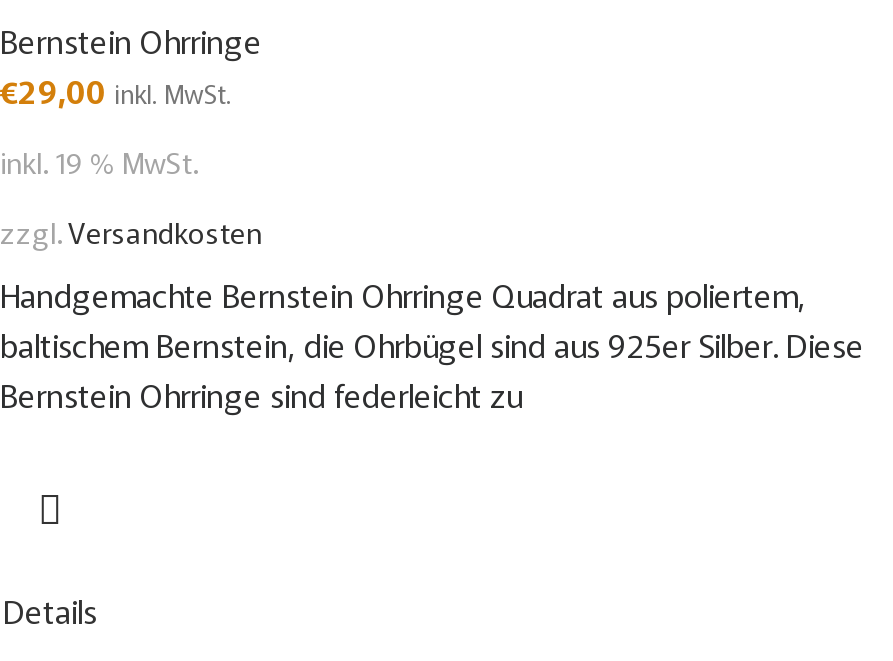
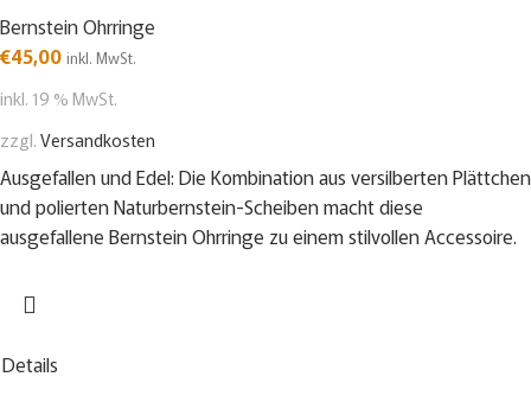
- €29,00 inkl. MwSt.
+ €45,00 inkl. MwSt.

- Handgemachte Bernstein Ohrringe Quadrat aus poliertem,
- baltischem Bernstein, die Ohrbügel sind aus 925er Silber. Diese
- Bernstein Ohrringe sind federleicht zu
+ Ausgefallen und Edel: Die Kombination aus versilberten Plättchen
+ und polierten Naturbernstein-Scheiben macht diese
+ ausgefallene Bernstein Ohrringe zu einem stilvollen Accessoire.
